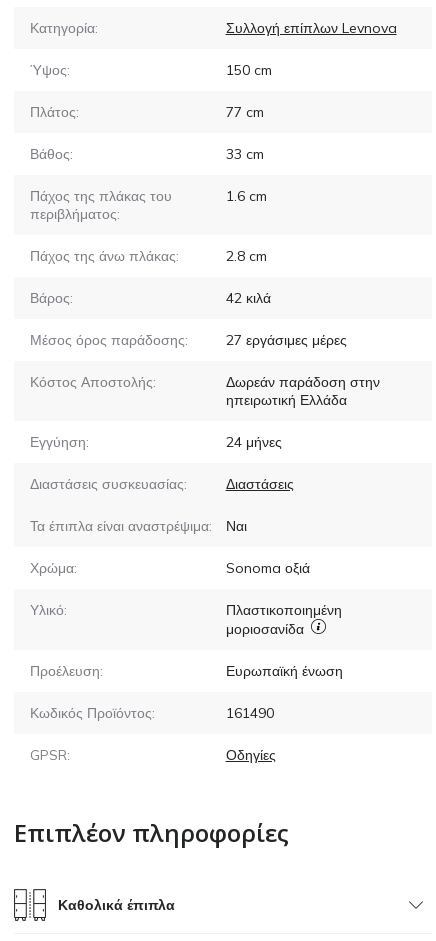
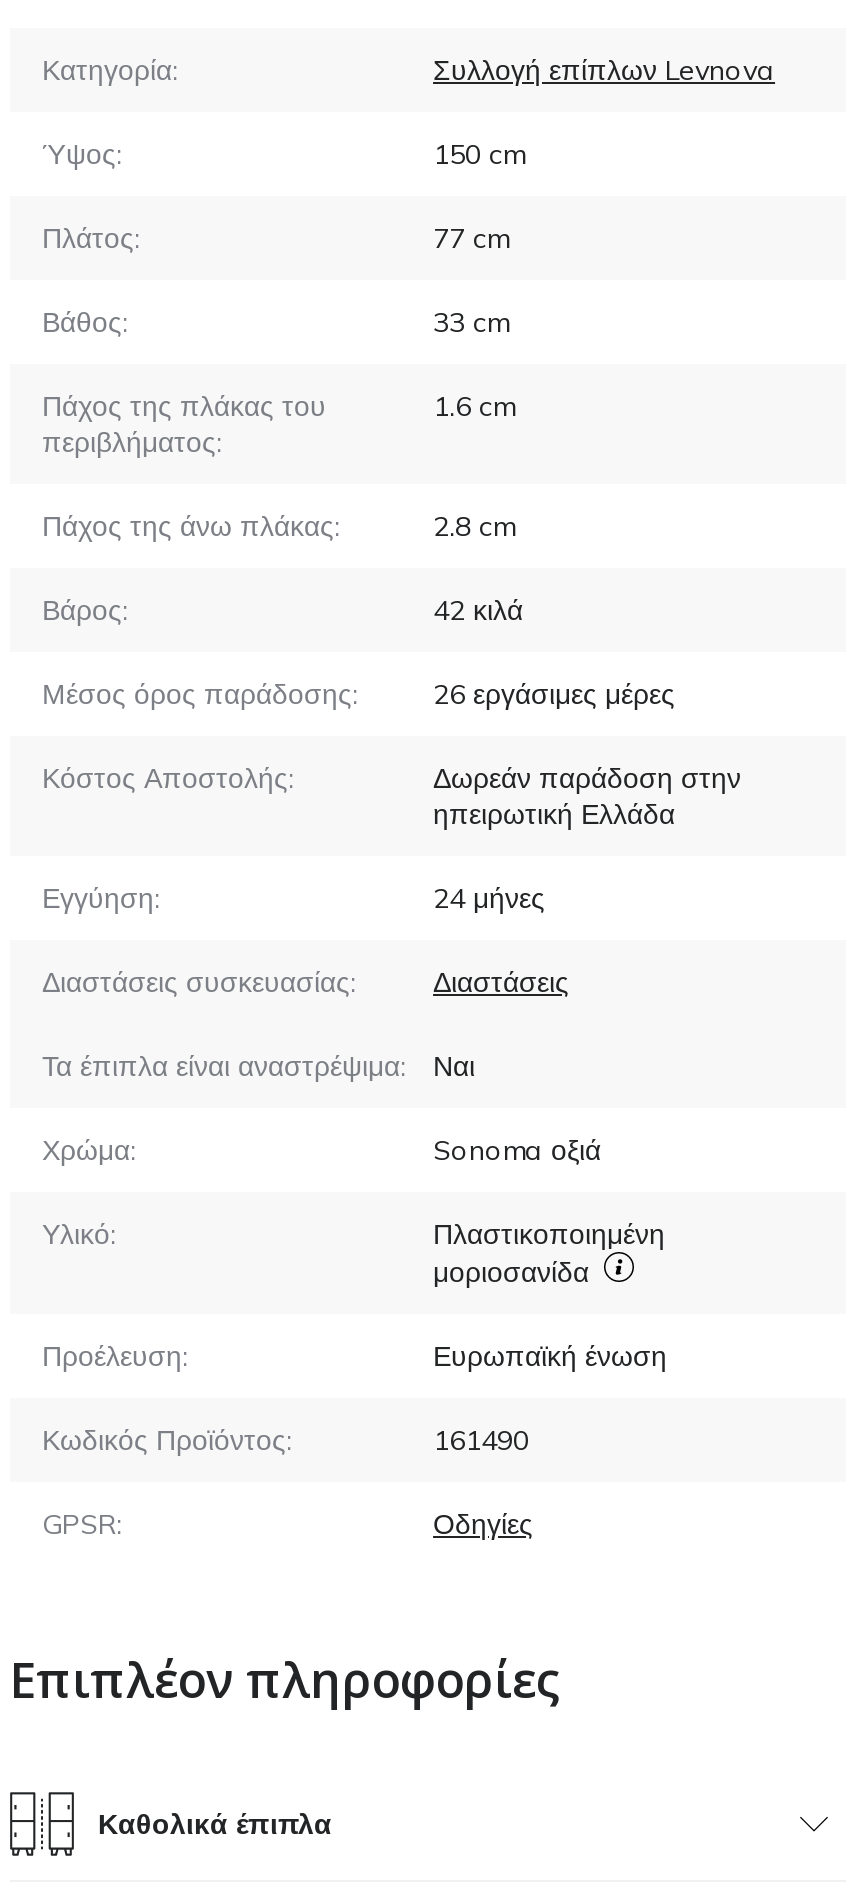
- 27 εργάσιμες μέρες
+ 26 εργάσιμες μέρες
